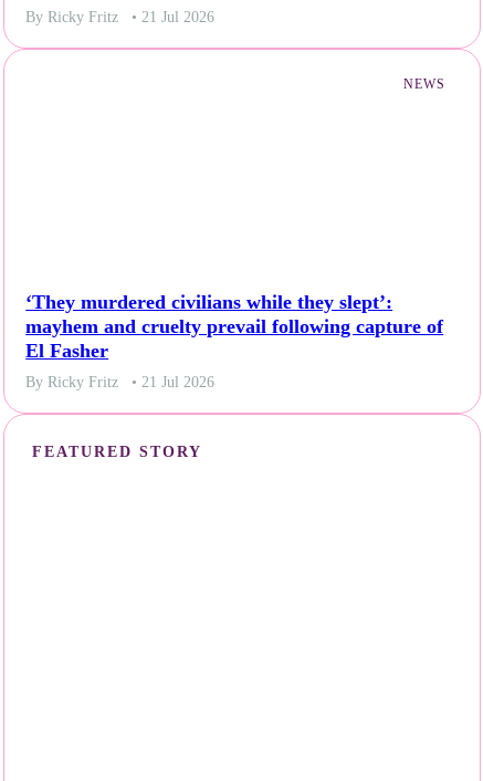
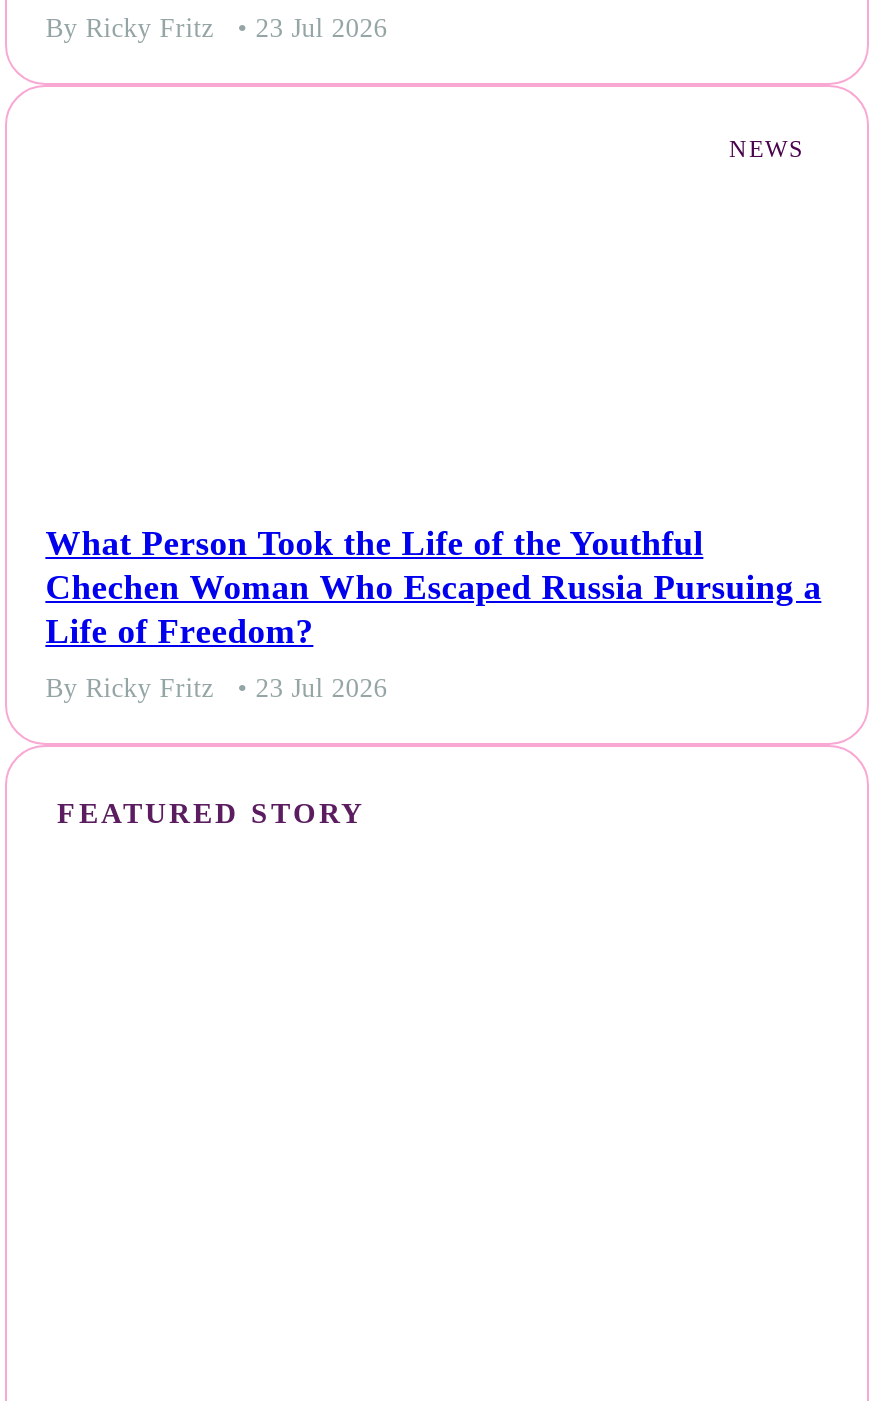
- By Ricky Fritz • 21 Jul 2026
+ By Ricky Fritz • 23 Jul 2026

- ‘They murdered civilians while they slept’:
- mayhem and cruelty prevail following capture of
- El Fasher
+ What Person Took the Life of the Youthful
+ Chechen Woman Who Escaped Russia Pursuing a
+ Life of Freedom?

- By Ricky Fritz • 21 Jul 2026
+ By Ricky Fritz • 23 Jul 2026
